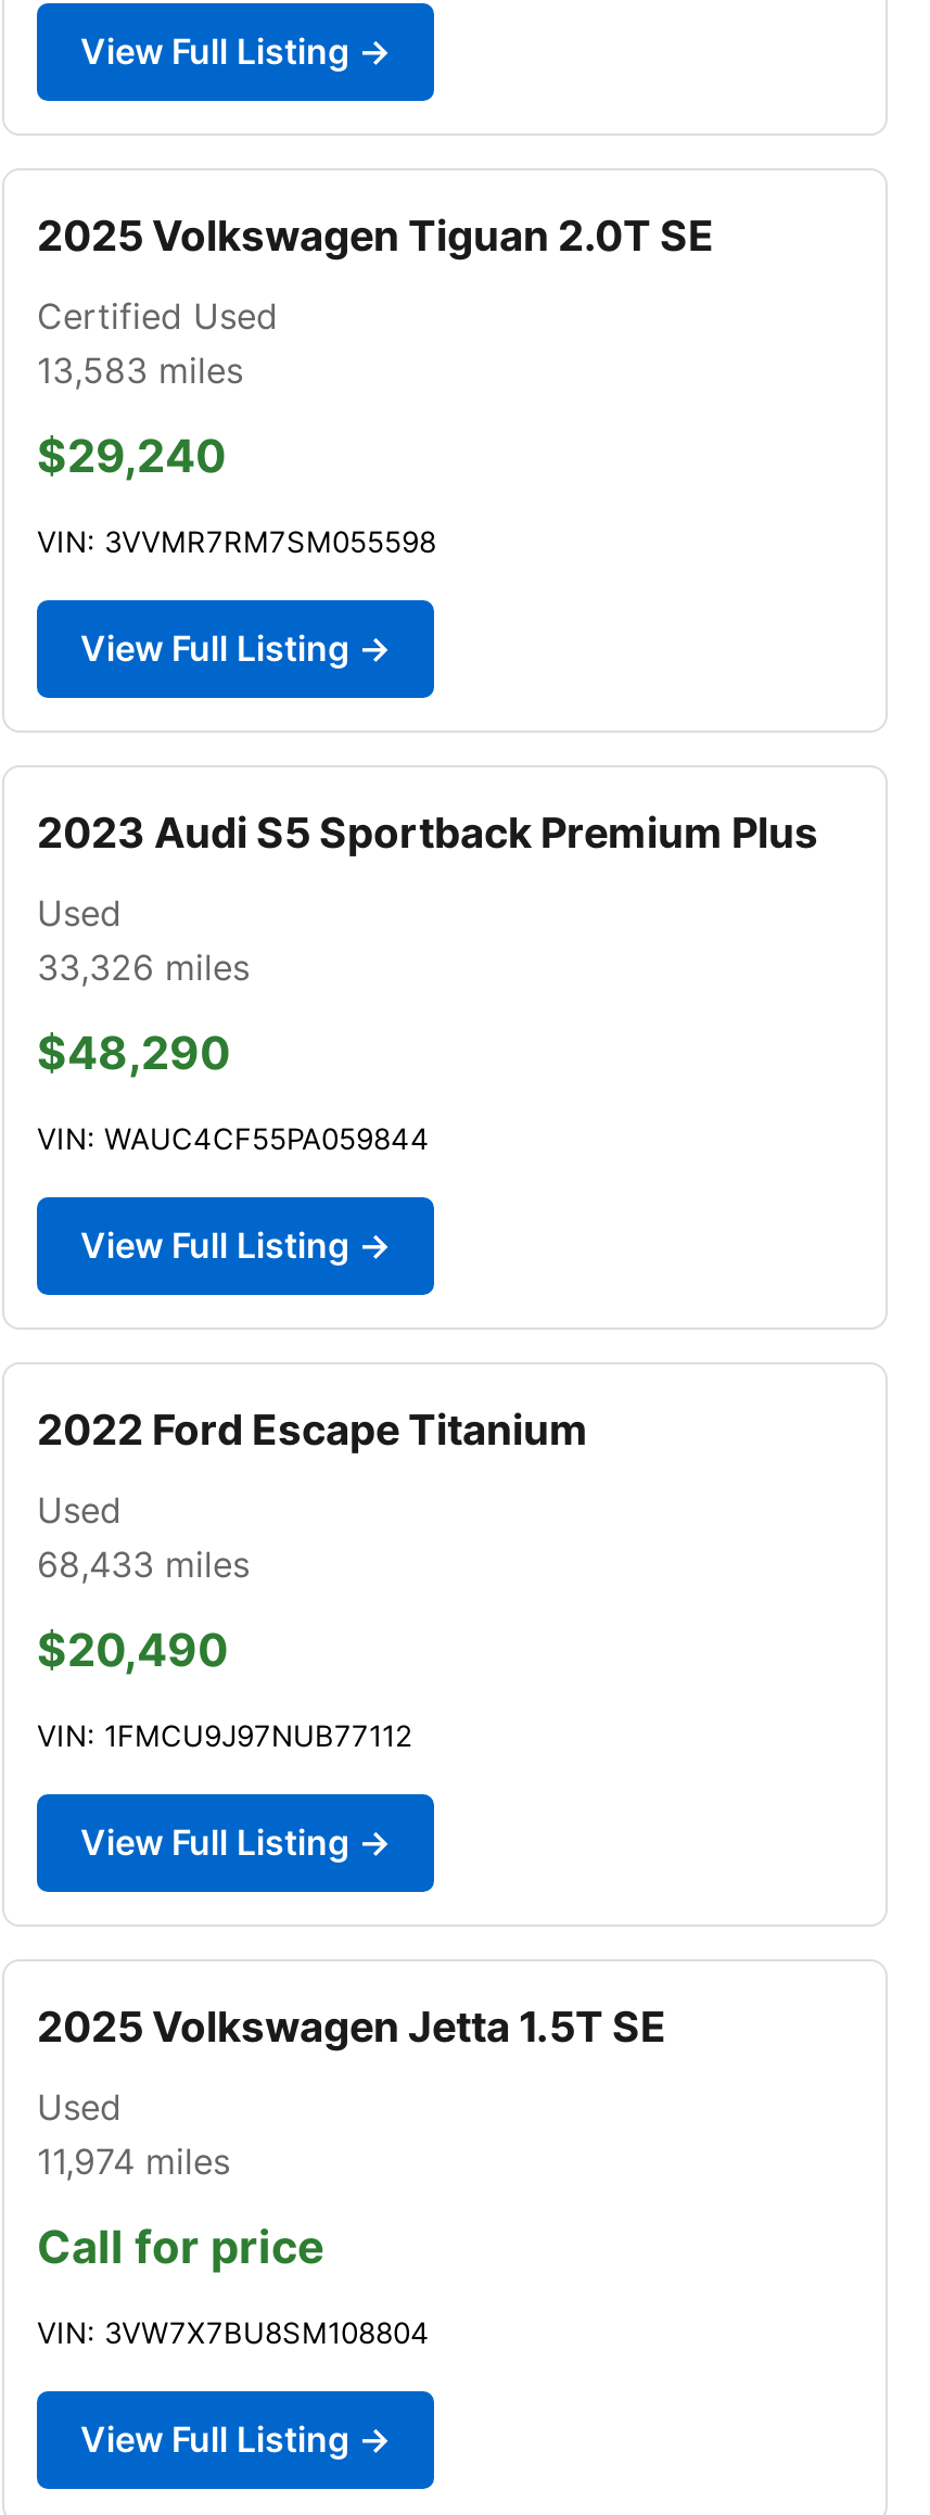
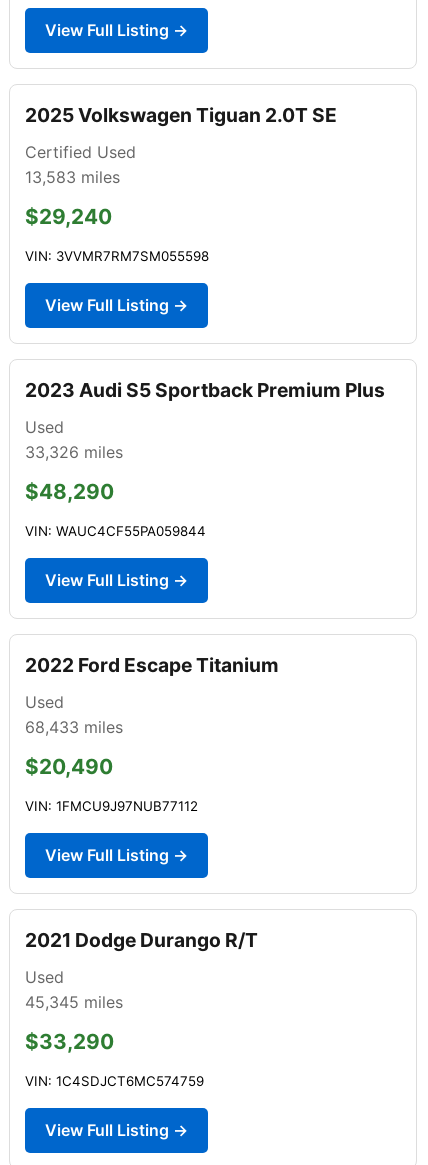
- 2025 Volkswagen Jetta 1.5T SE
+ 2021 Dodge Durango R/T

- 11,974 miles
+ 45,345 miles

- Call for price
+ $33,290

- VIN: 3VW7X7BU8SM108804
+ VIN: 1C4SDJCT6MC574759
